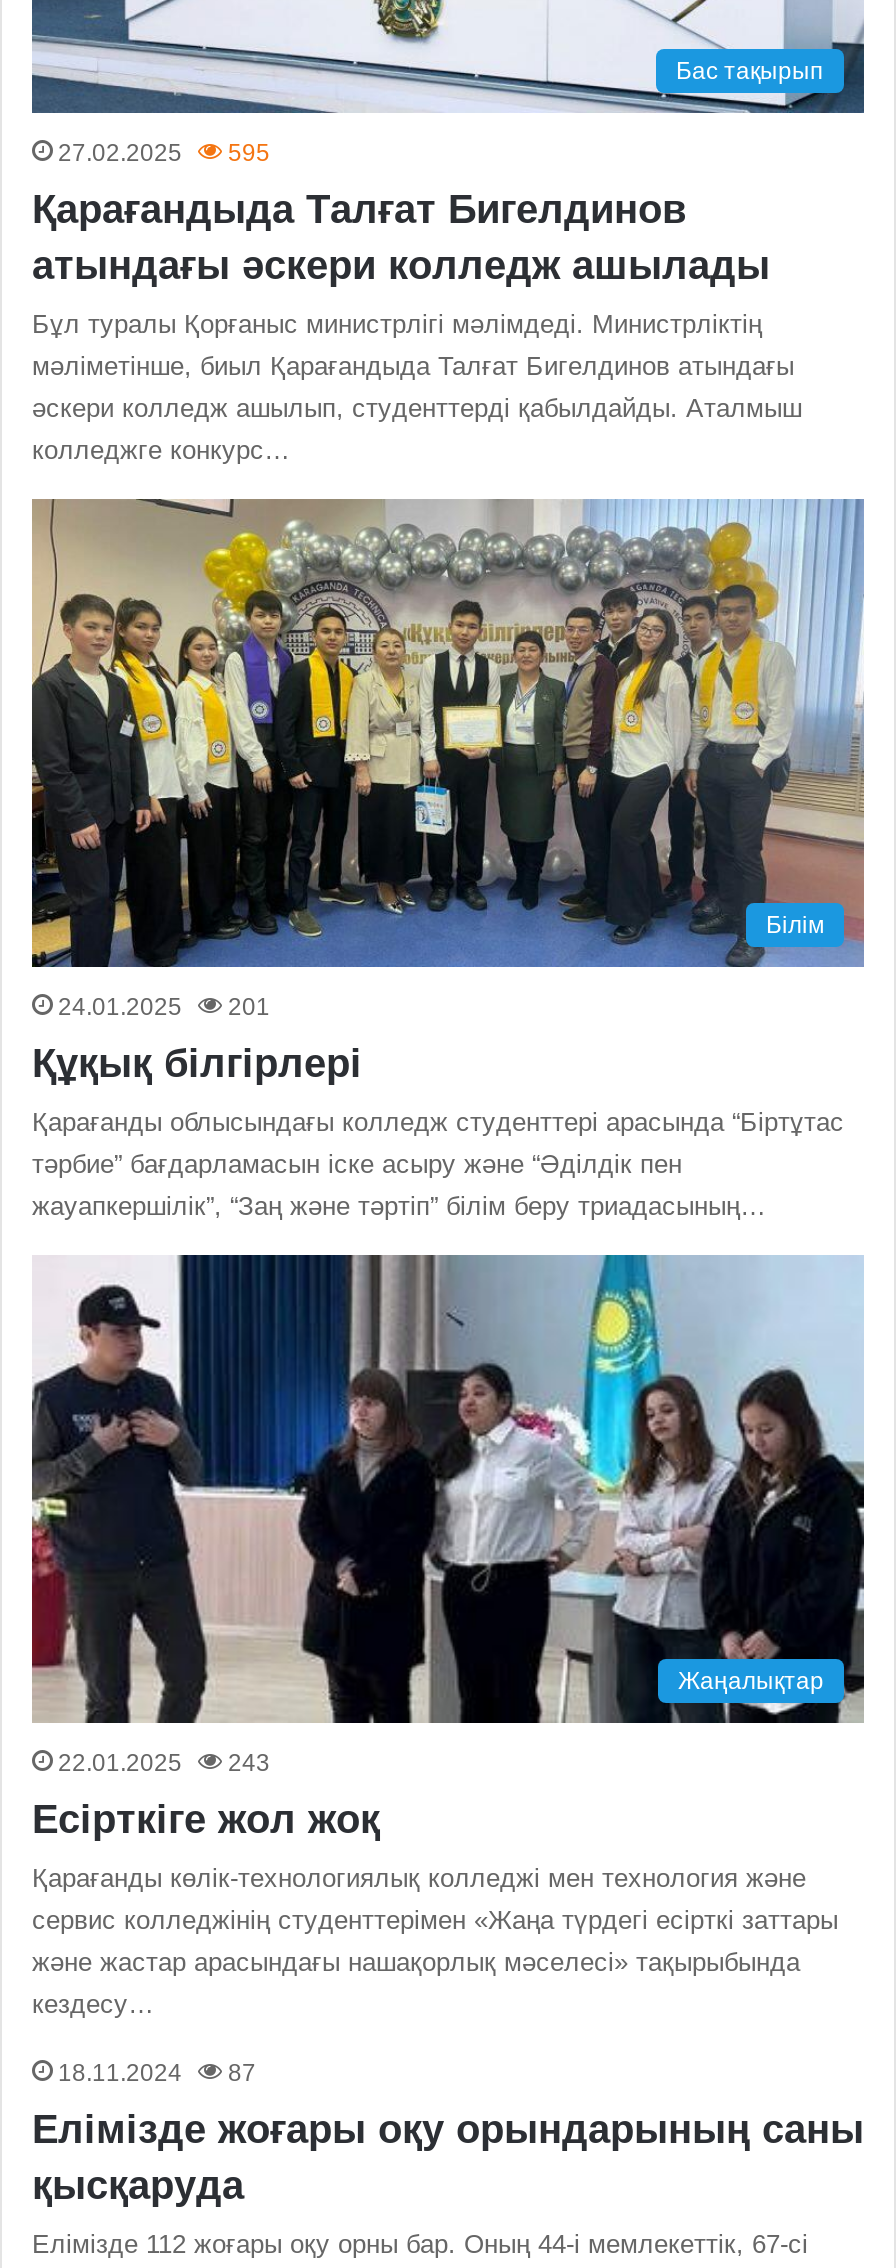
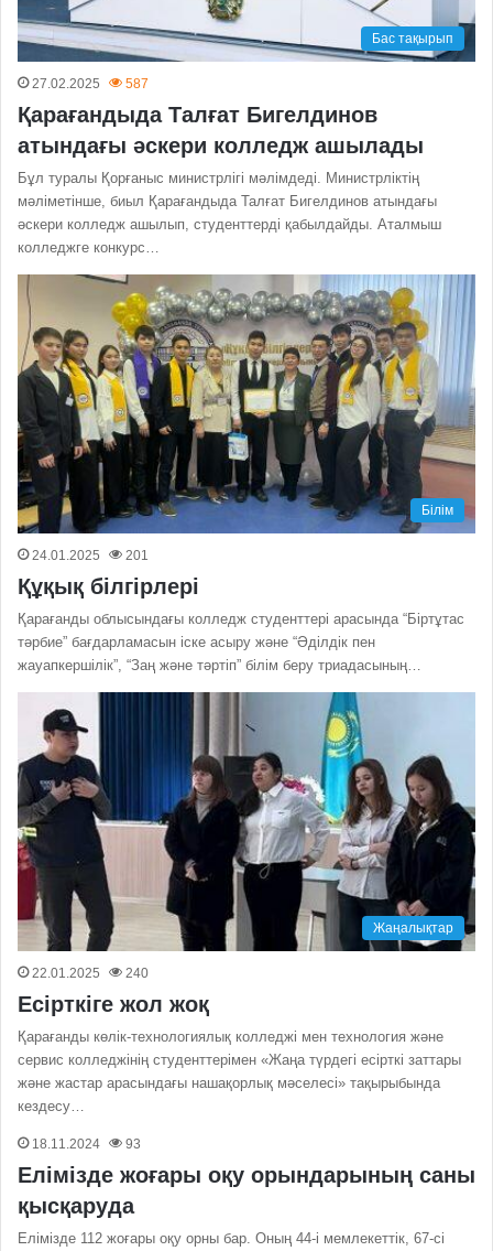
- 27.02.2025 595
+ 27.02.2025 587

- 22.01.2025 243
+ 22.01.2025 240

- 18.11.2024 87
+ 18.11.2024 93
